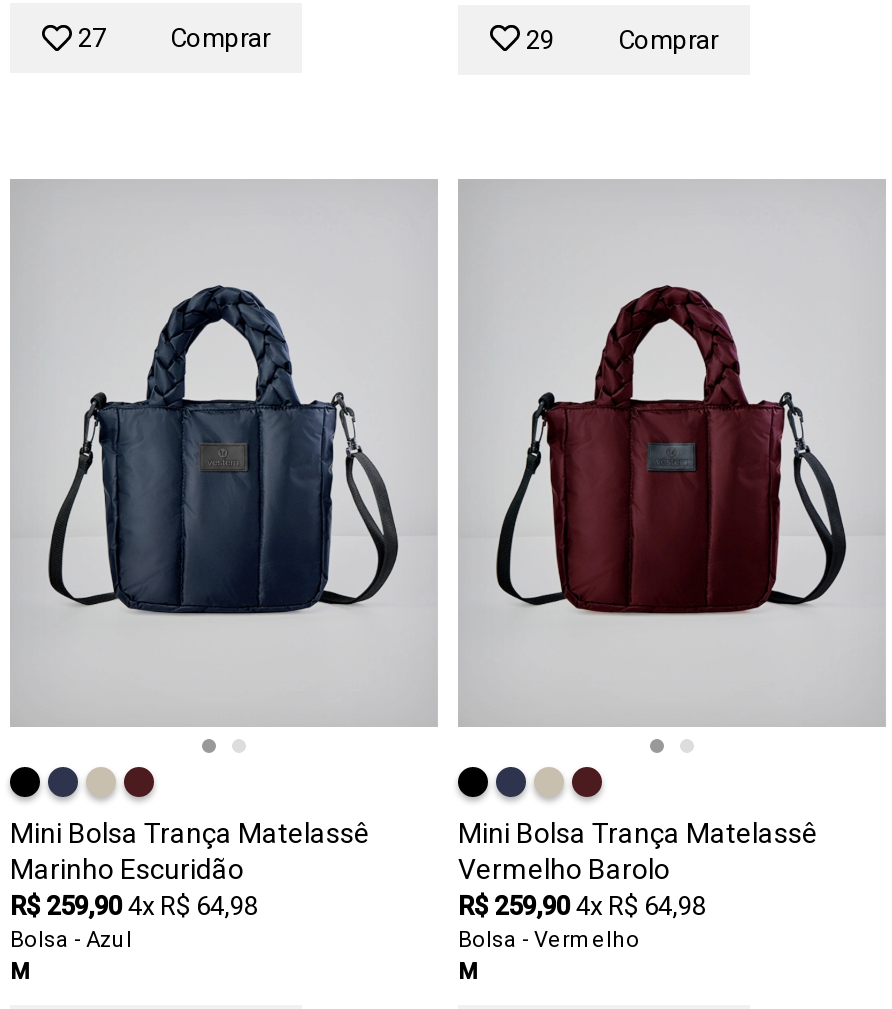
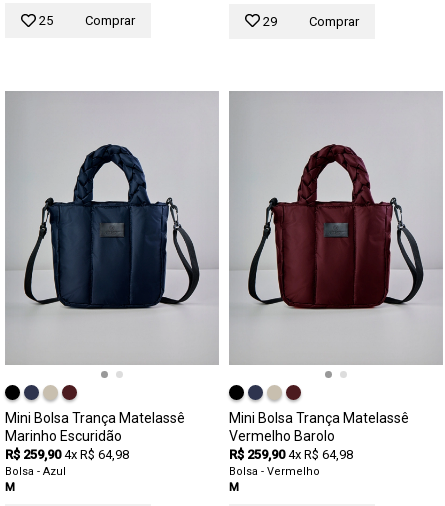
- 27
+ 25
